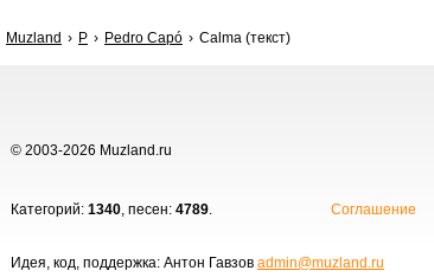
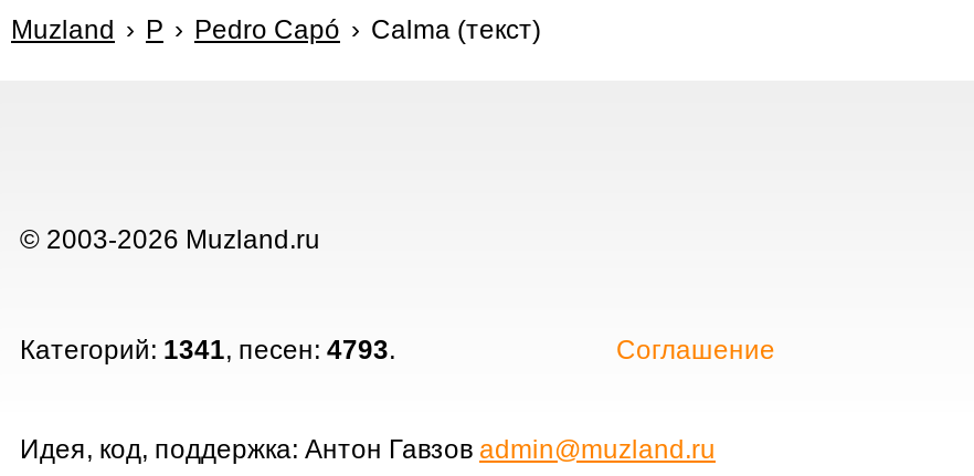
- Категорий: 1340, песен: 4789.
+ Категорий: 1341, песен: 4793.
